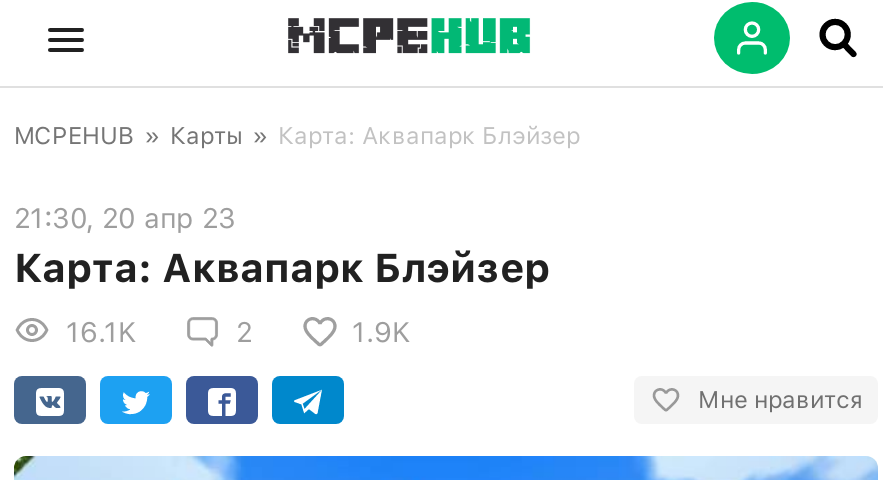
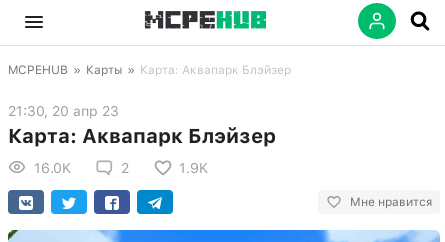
- 16.1K
+ 16.0K
